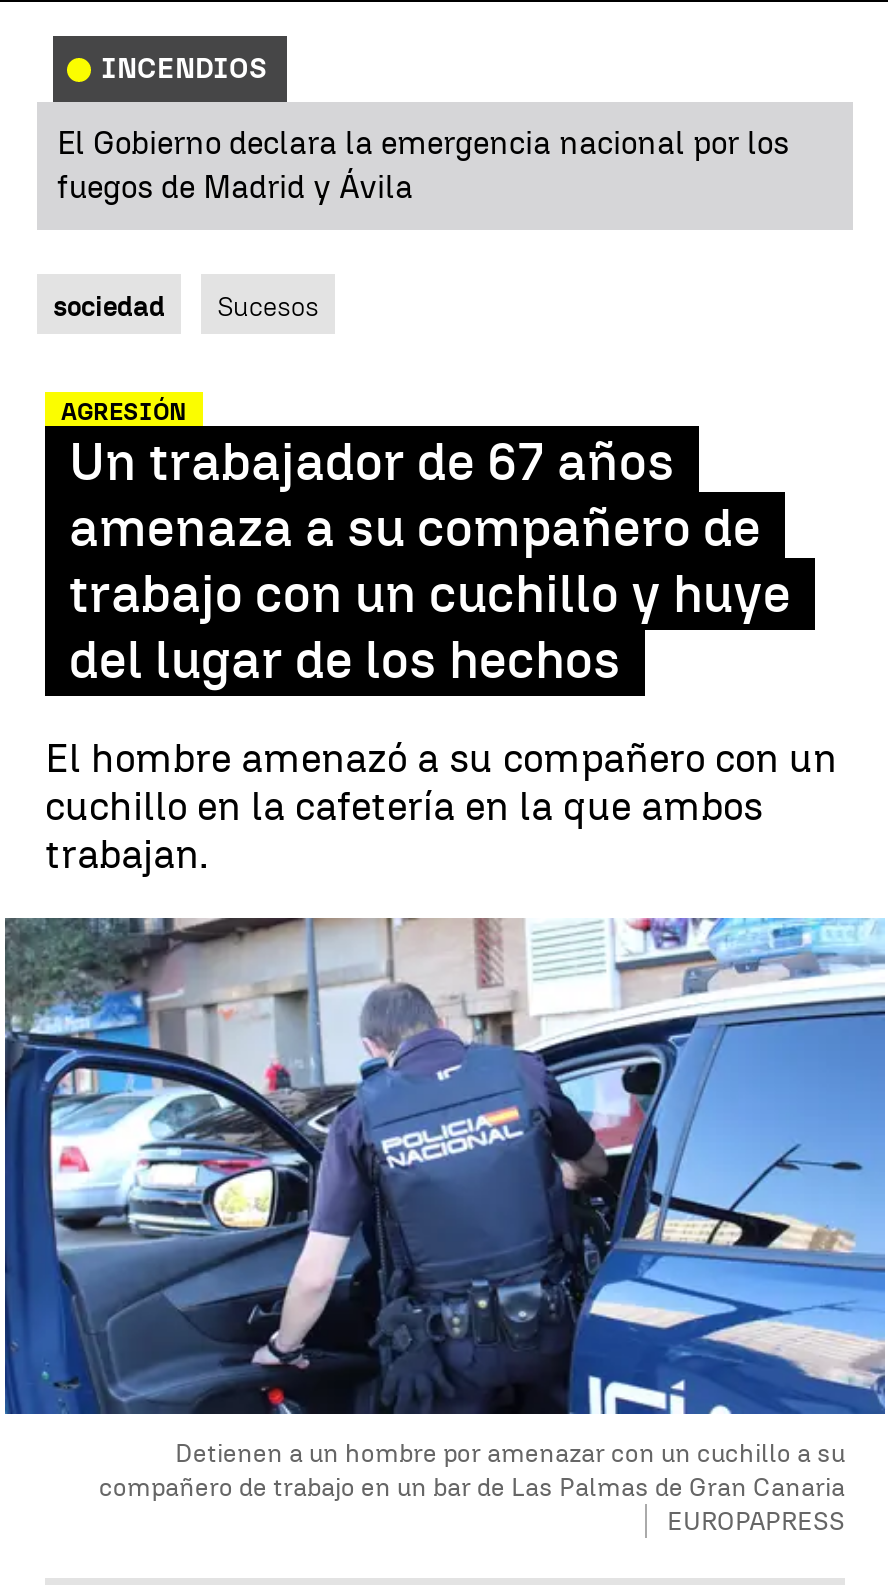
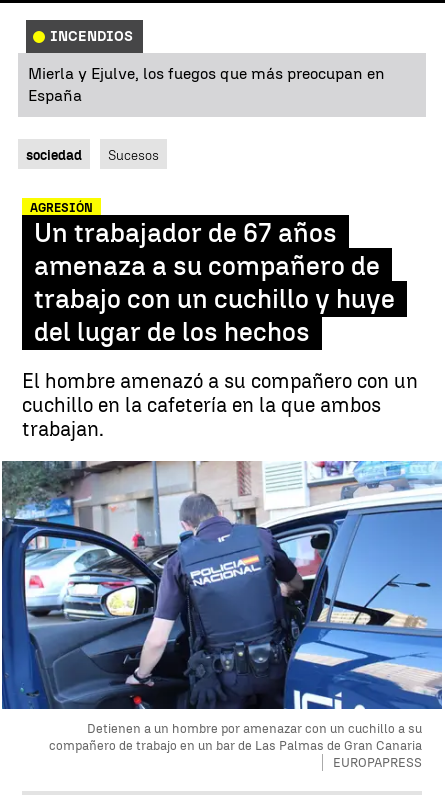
- El Gobierno declara la emergencia nacional por los
- fuegos de Madrid y Ávila
+ Mierla y Ejulve, los fuegos que más preocupan en
+ España
